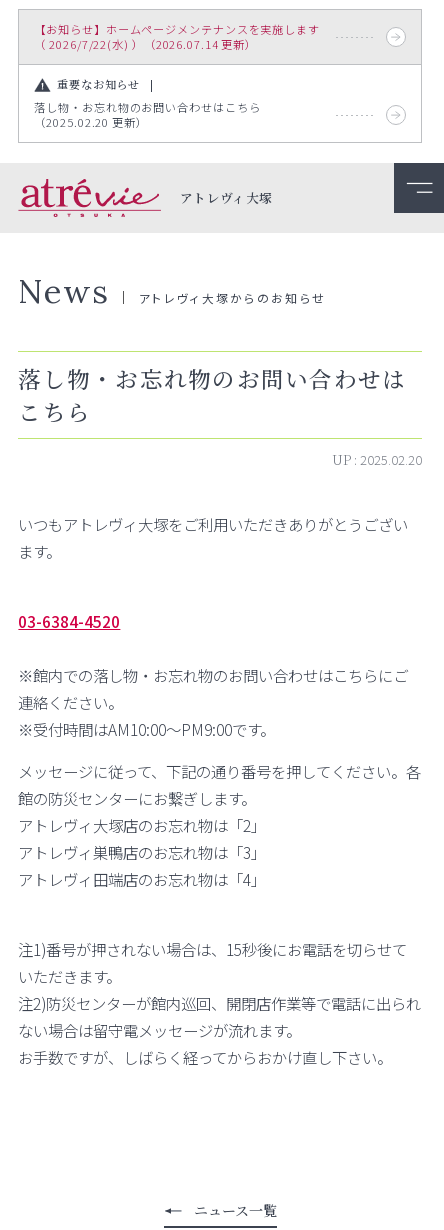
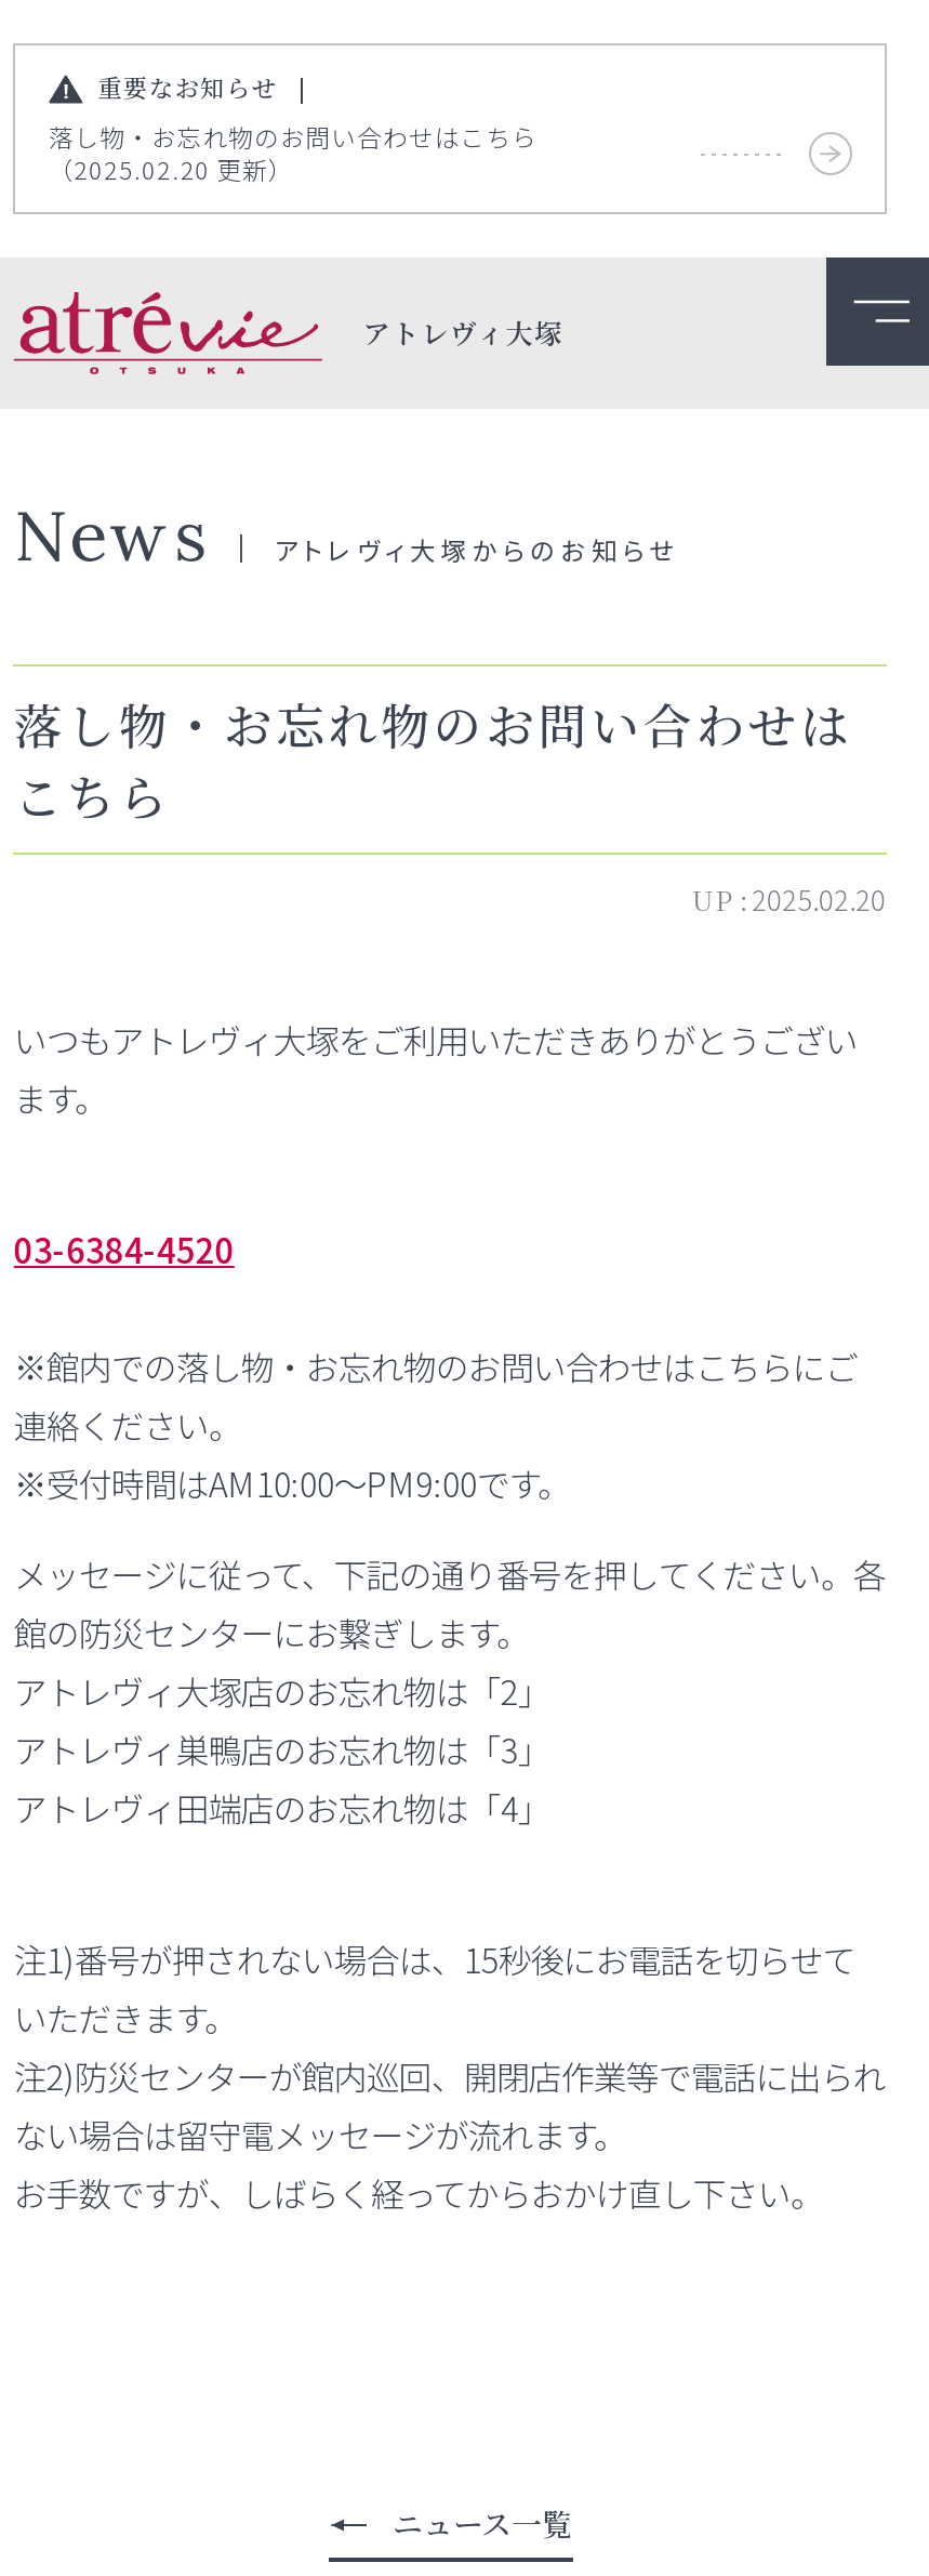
- 【お知らせ】ホームページメンテナンスを実施します
- （ 2026/7/22(水) ）（2026.07.14 更新）
